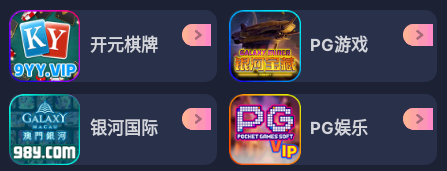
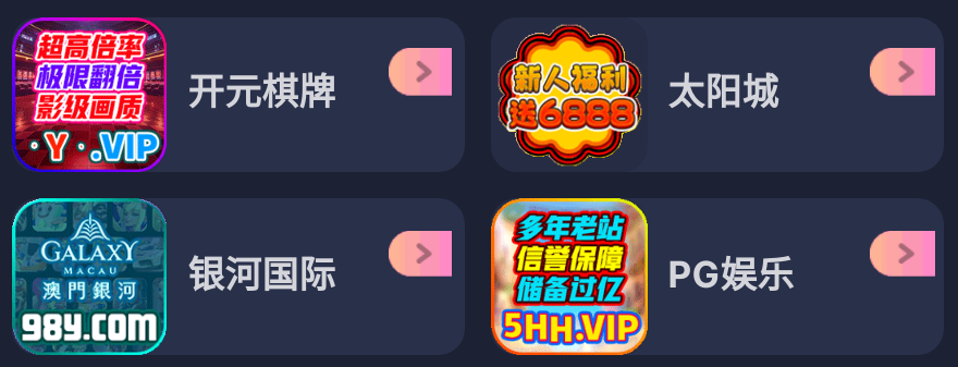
- [image]
+ [image]

- [image]
- PG游戏
+ [image]
+ 太阳城

- [image]
+ [image]
